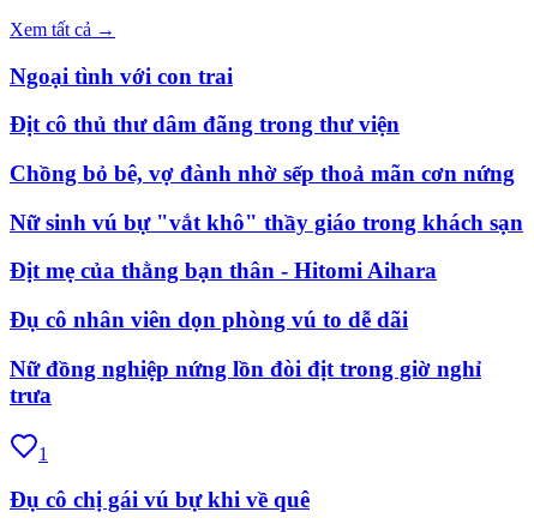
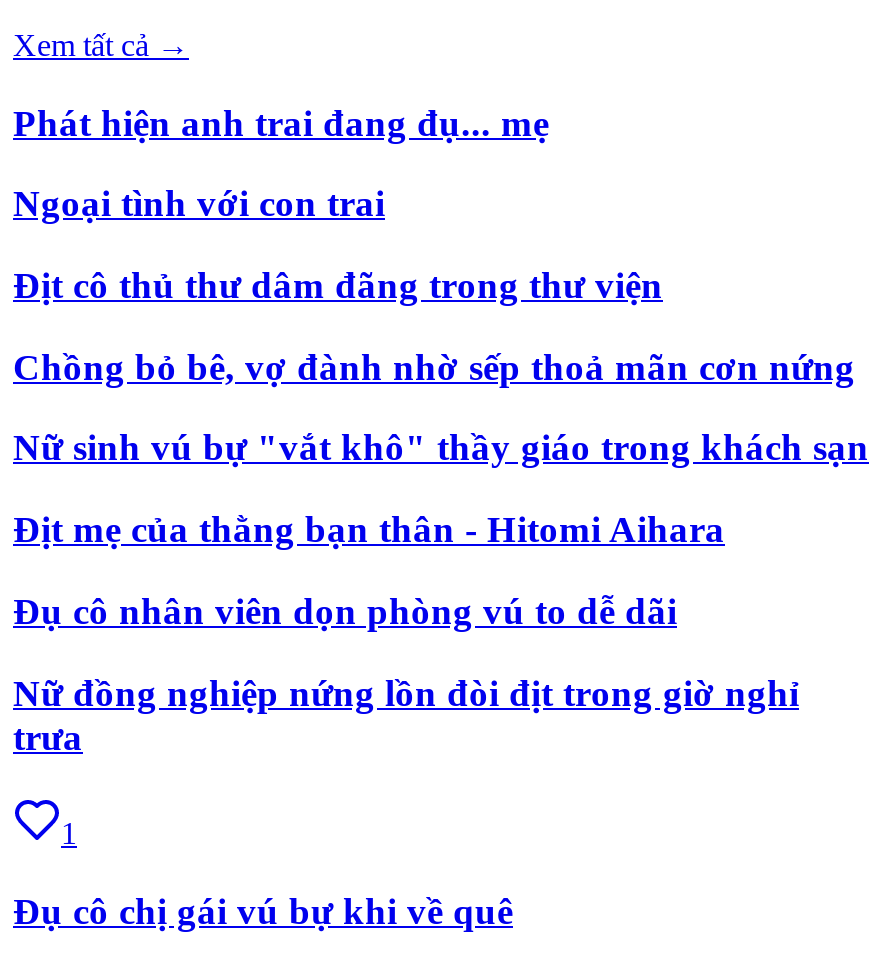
+ Phát hiện anh trai đang đụ... mẹ
